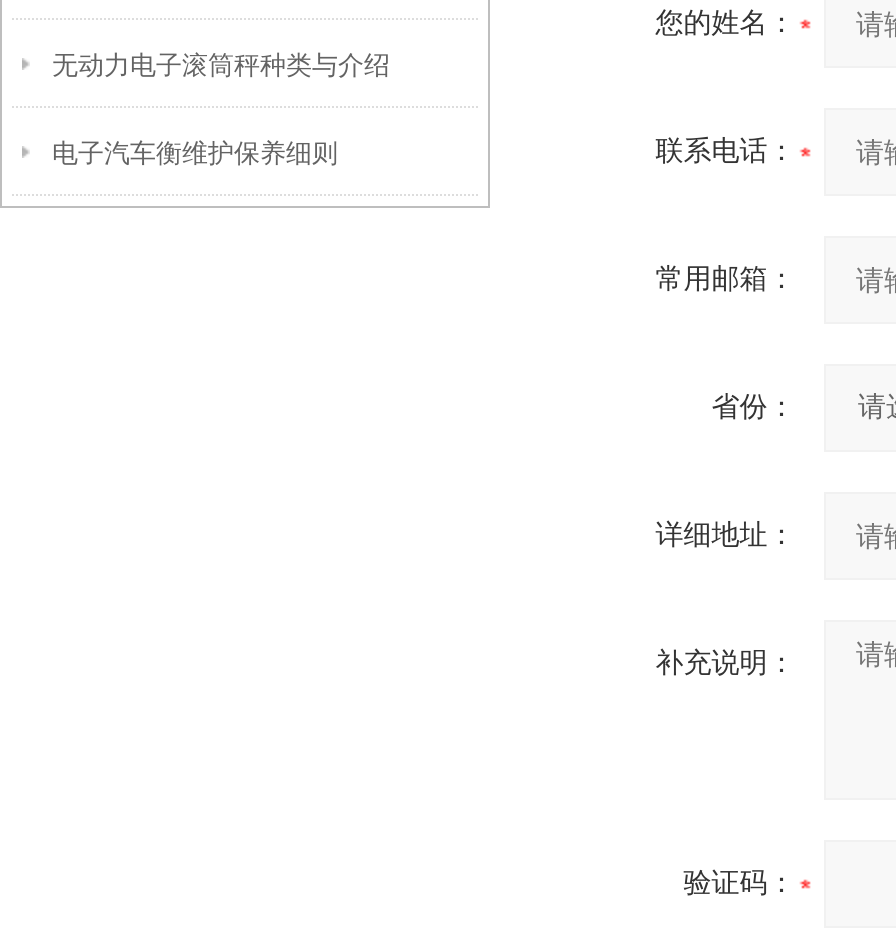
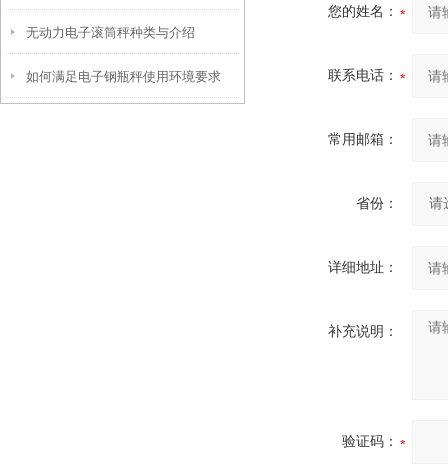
- 电子汽车衡维护保养细则
+ 如何满足电子钢瓶秤使用环境要求
